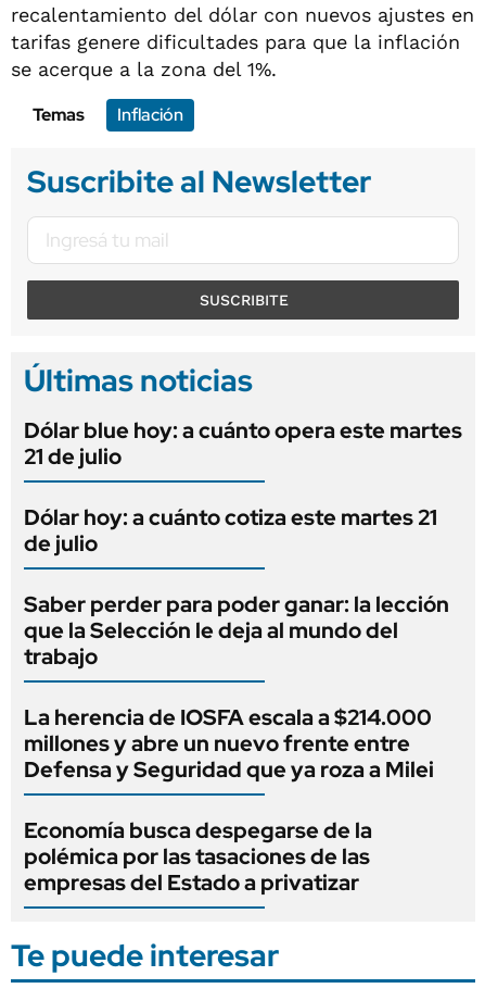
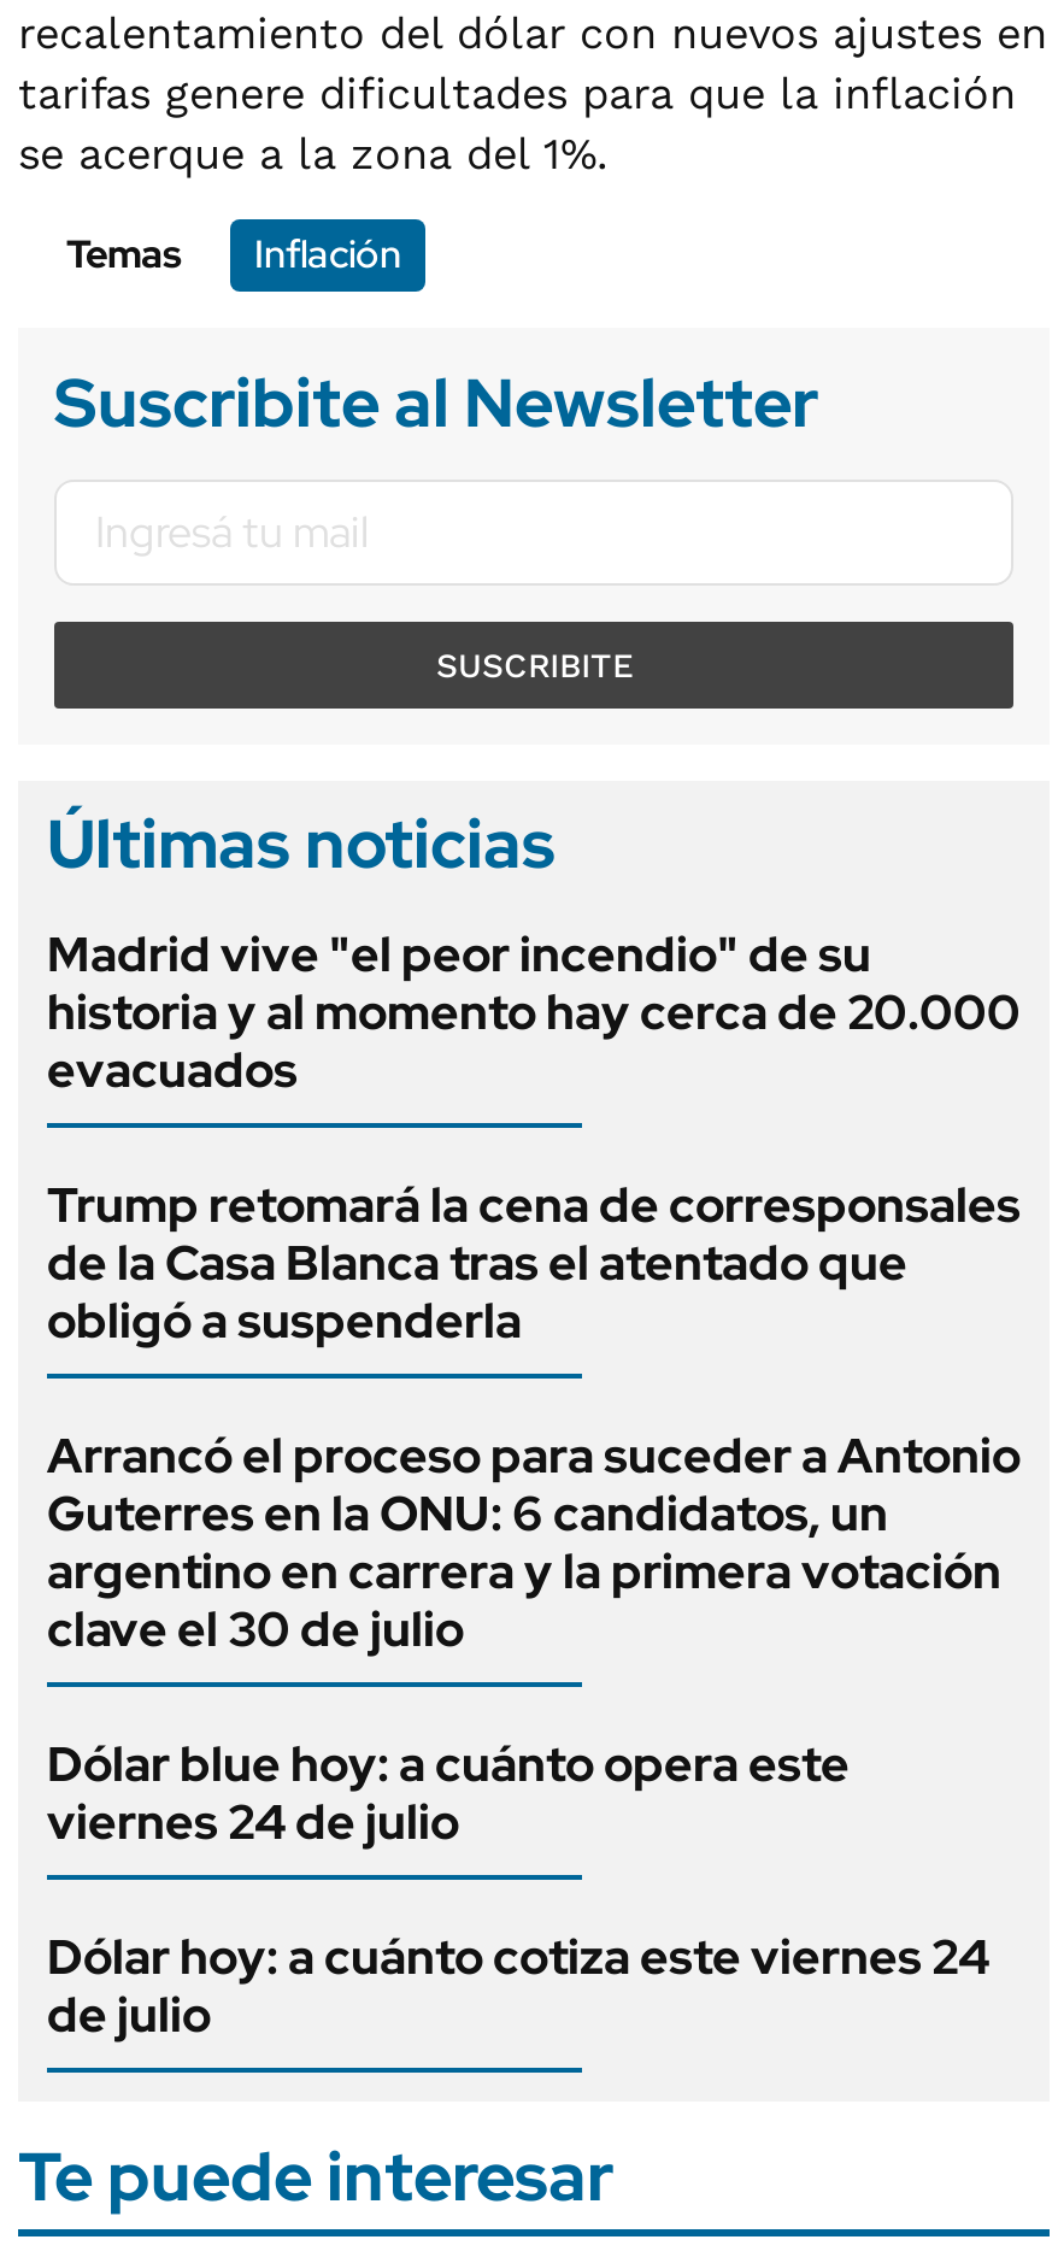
- Dólar blue hoy: a cuánto opera este martes
- 21 de julio
- Dólar hoy: a cuánto cotiza este martes 21
+ Madrid vive "el peor incendio" de su
+ historia y al momento hay cerca de 20.000
+ evacuados
+ Trump retomará la cena de corresponsales
+ de la Casa Blanca tras el atentado que
+ obligó a suspenderla
+ Arrancó el proceso para suceder a Antonio
+ Guterres en la ONU: 6 candidatos, un
+ argentino en carrera y la primera votación
+ clave el 30 de julio
+ Dólar blue hoy: a cuánto opera este
+ viernes 24 de julio
+ Dólar hoy: a cuánto cotiza este viernes 24

moved down: de julio

- Saber perder para poder ganar: la lección
- que la Selección le deja al mundo del
- trabajo
- La herencia de IOSFA escala a $214.000
- millones y abre un nuevo frente entre
- Defensa y Seguridad que ya roza a Milei
- Economía busca despegarse de la
- polémica por las tasaciones de las
- empresas del Estado a privatizar
